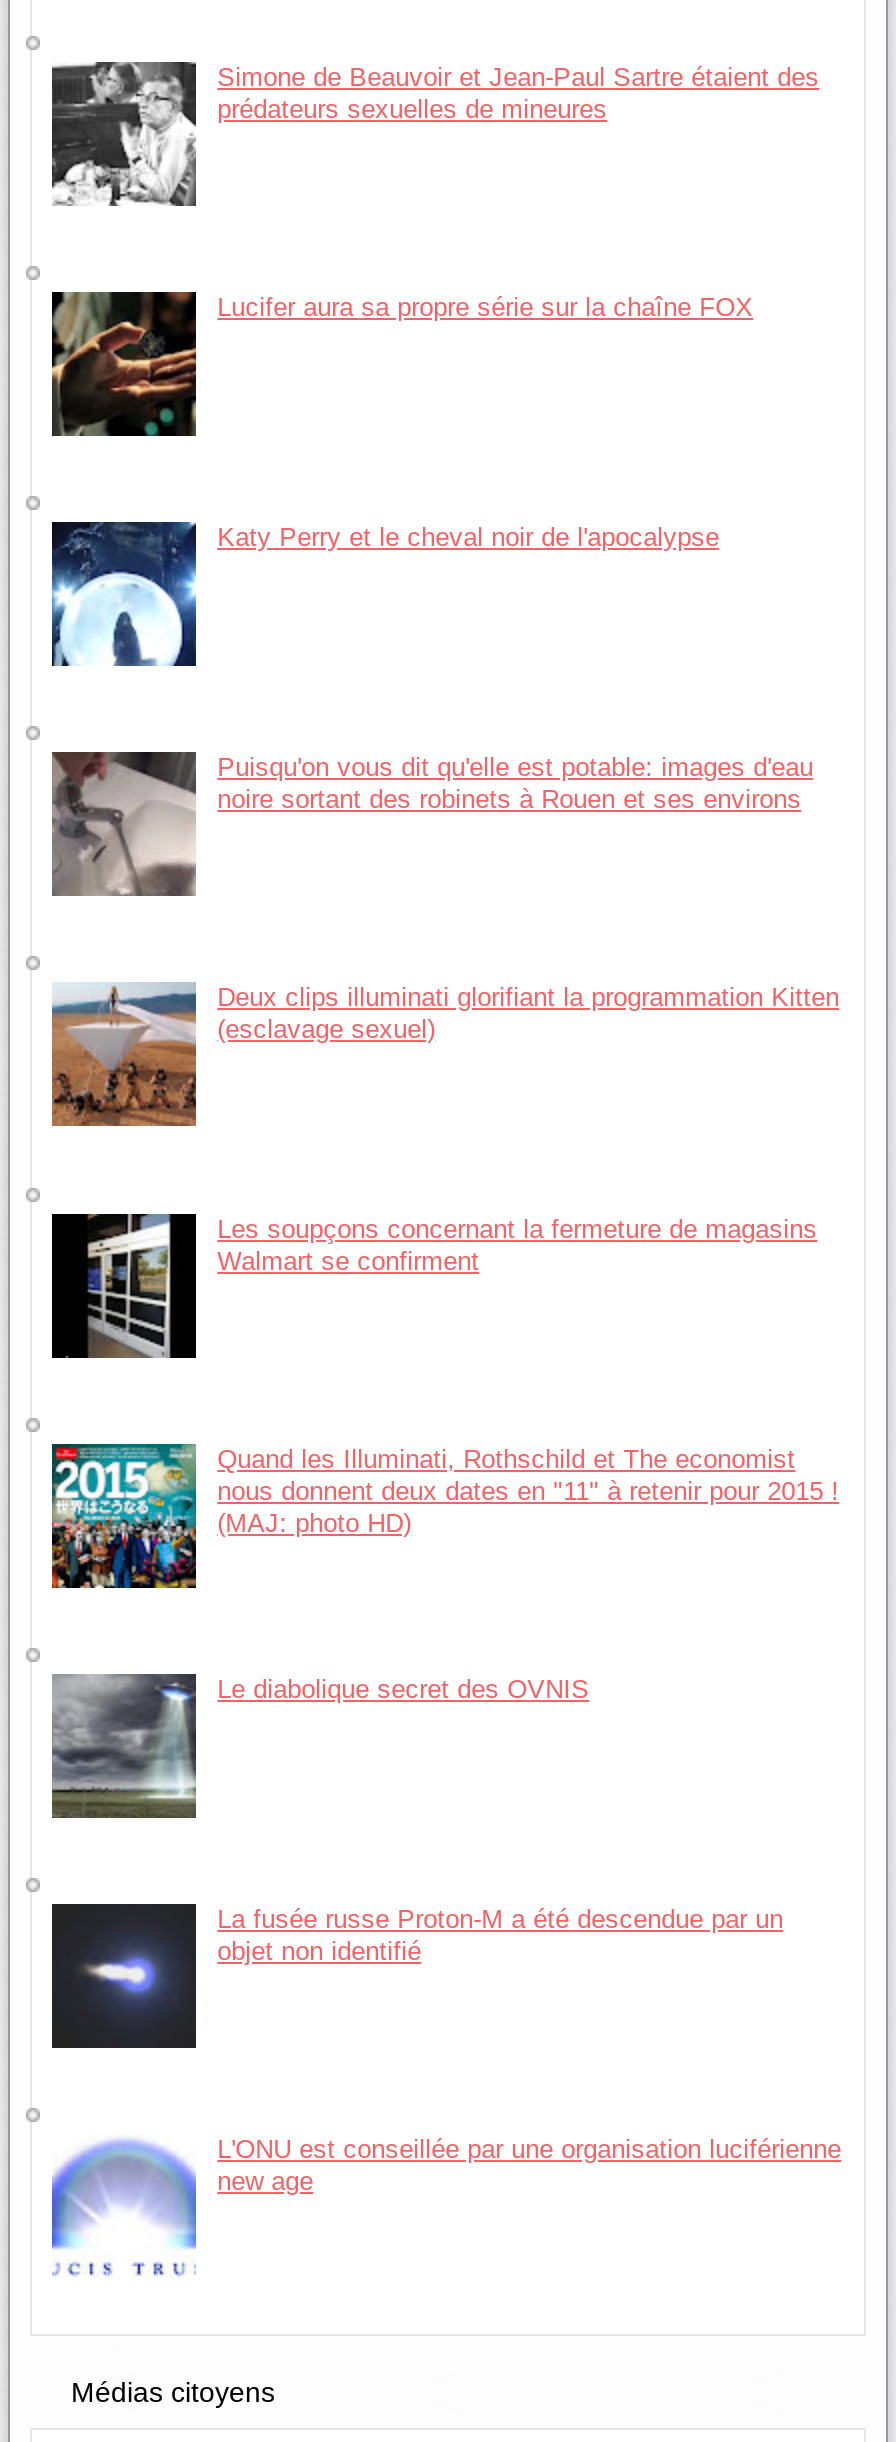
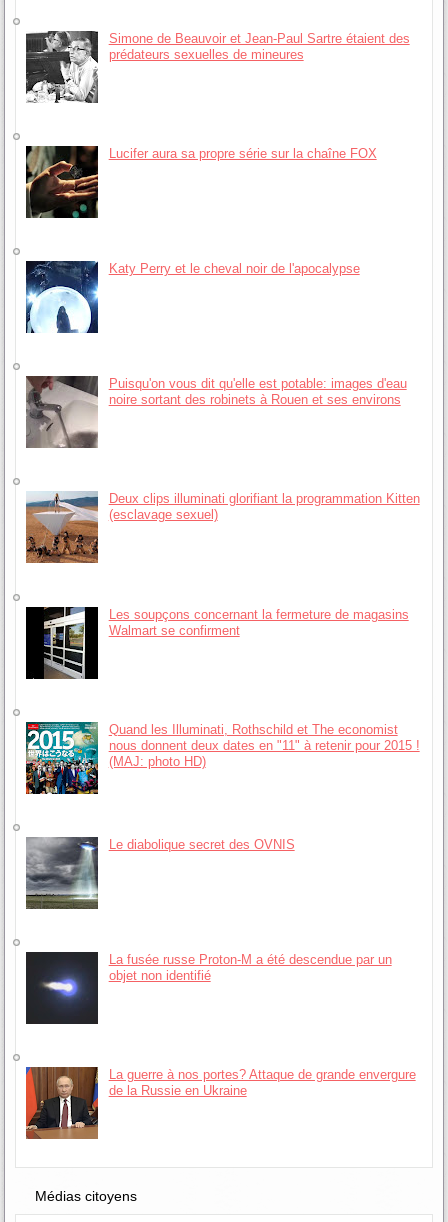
- [image]
- L'ONU est conseillée par une organisation luciférienne
- new age
+ [image]
+ La guerre à nos portes? Attaque de grande envergure
+ de la Russie en Ukraine
